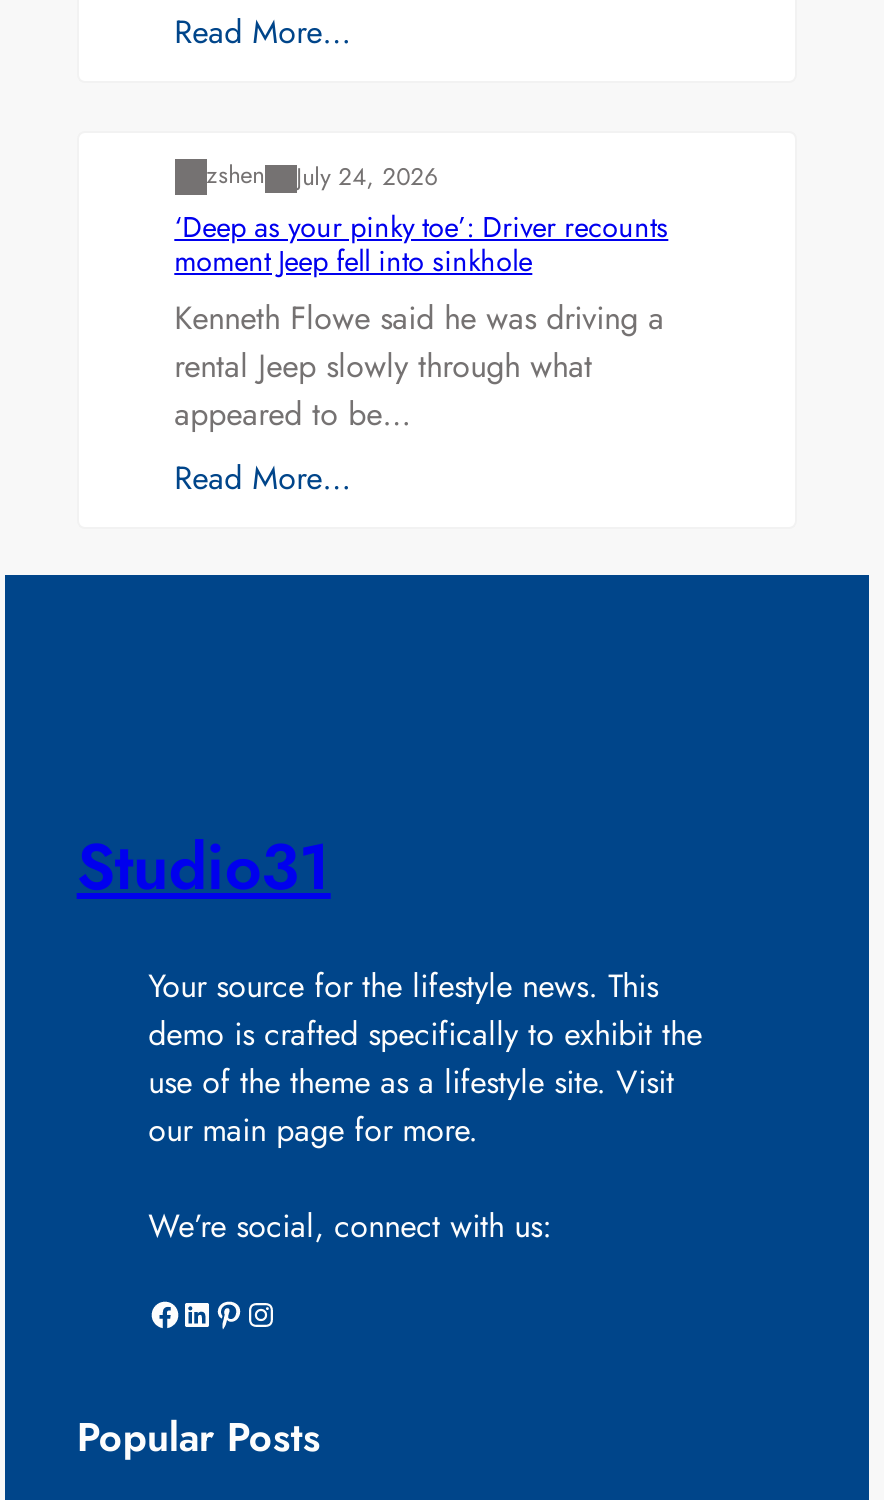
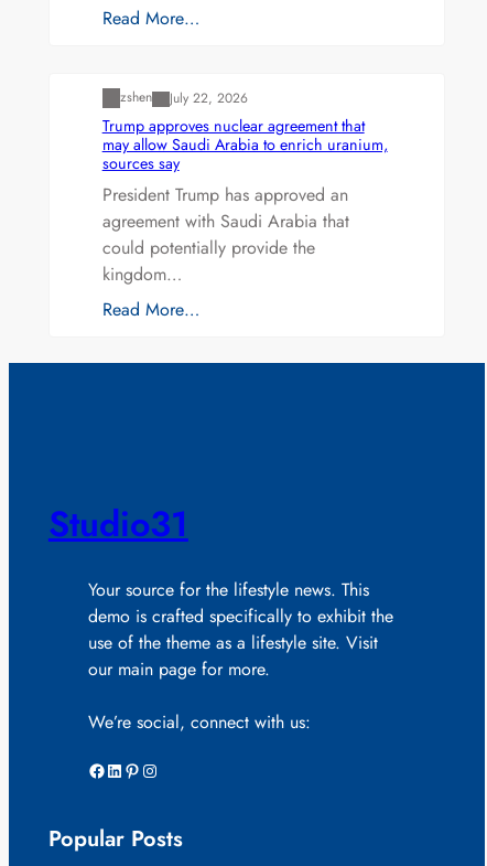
- July 24, 2026
- ‘Deep as your pinky toe’: Driver recounts
- moment Jeep fell into sinkhole
- Kenneth Flowe said he was driving a
- rental Jeep slowly through what
- appeared to be…
+ July 22, 2026
+ Trump approves nuclear agreement that
+ may allow Saudi Arabia to enrich uranium,
+ sources say
+ President Trump has approved an
+ agreement with Saudi Arabia that
+ could potentially provide the
+ kingdom…
